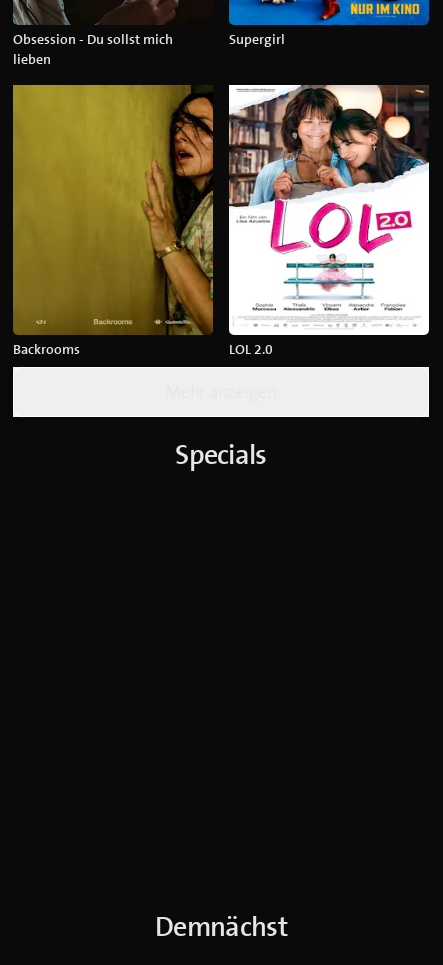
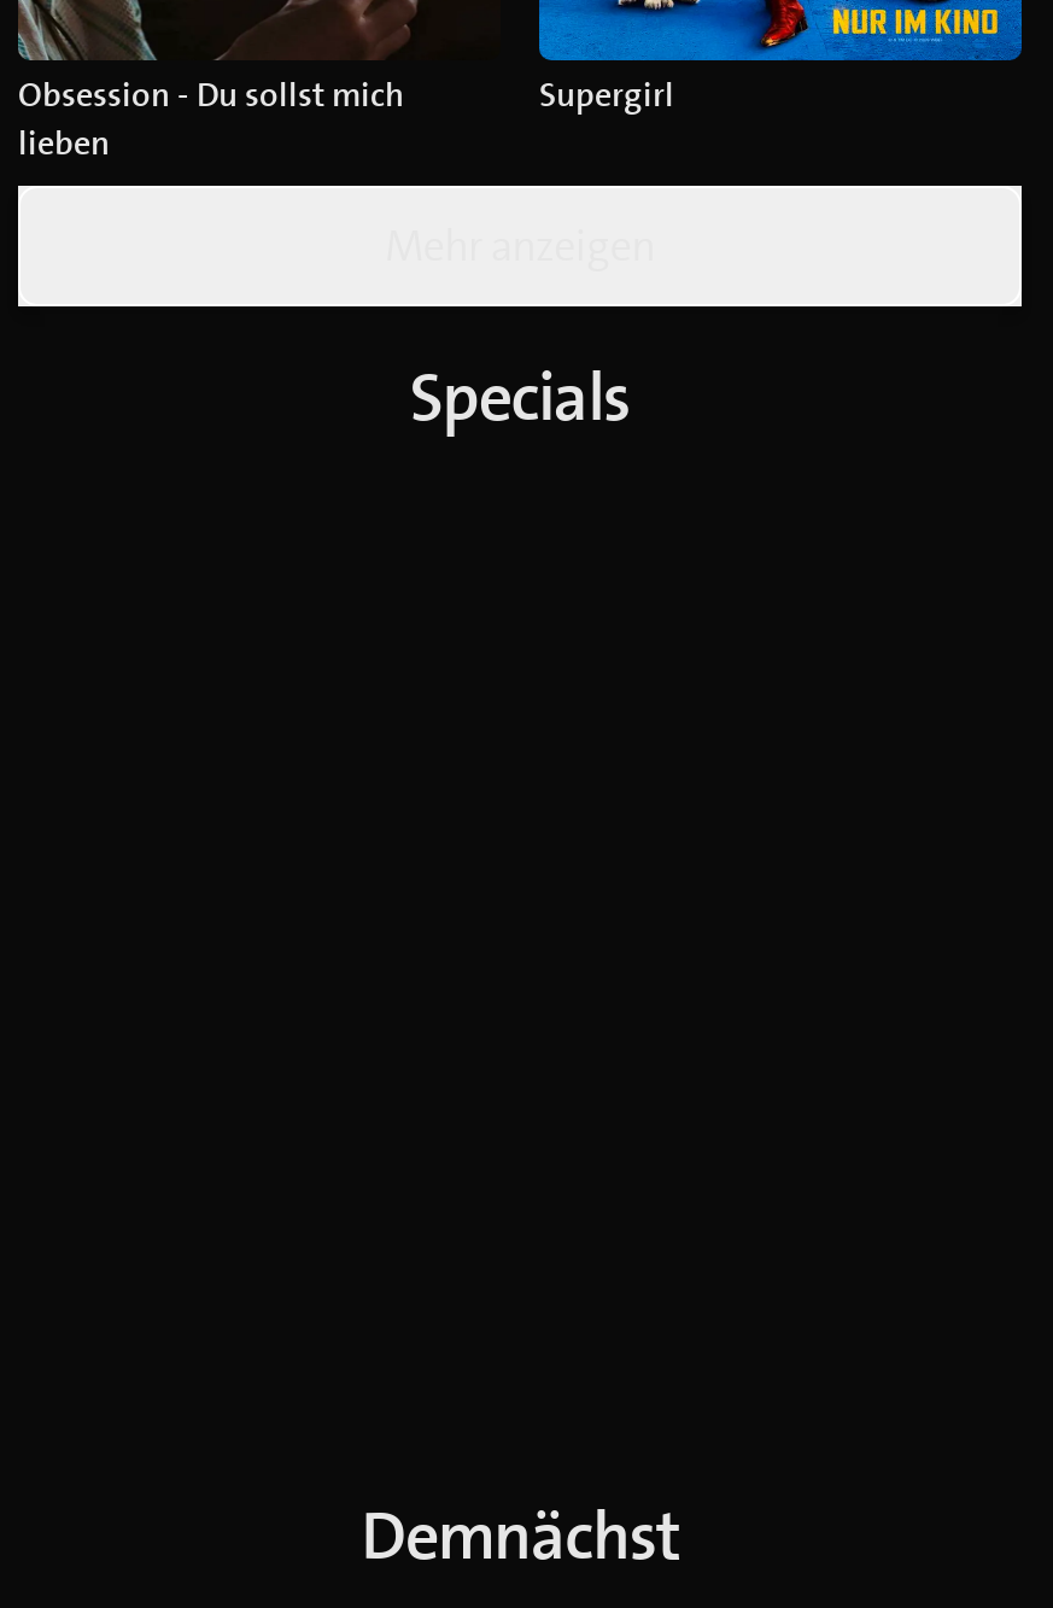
- [image]
- Backrooms
- LOL 2.0

- [image]
